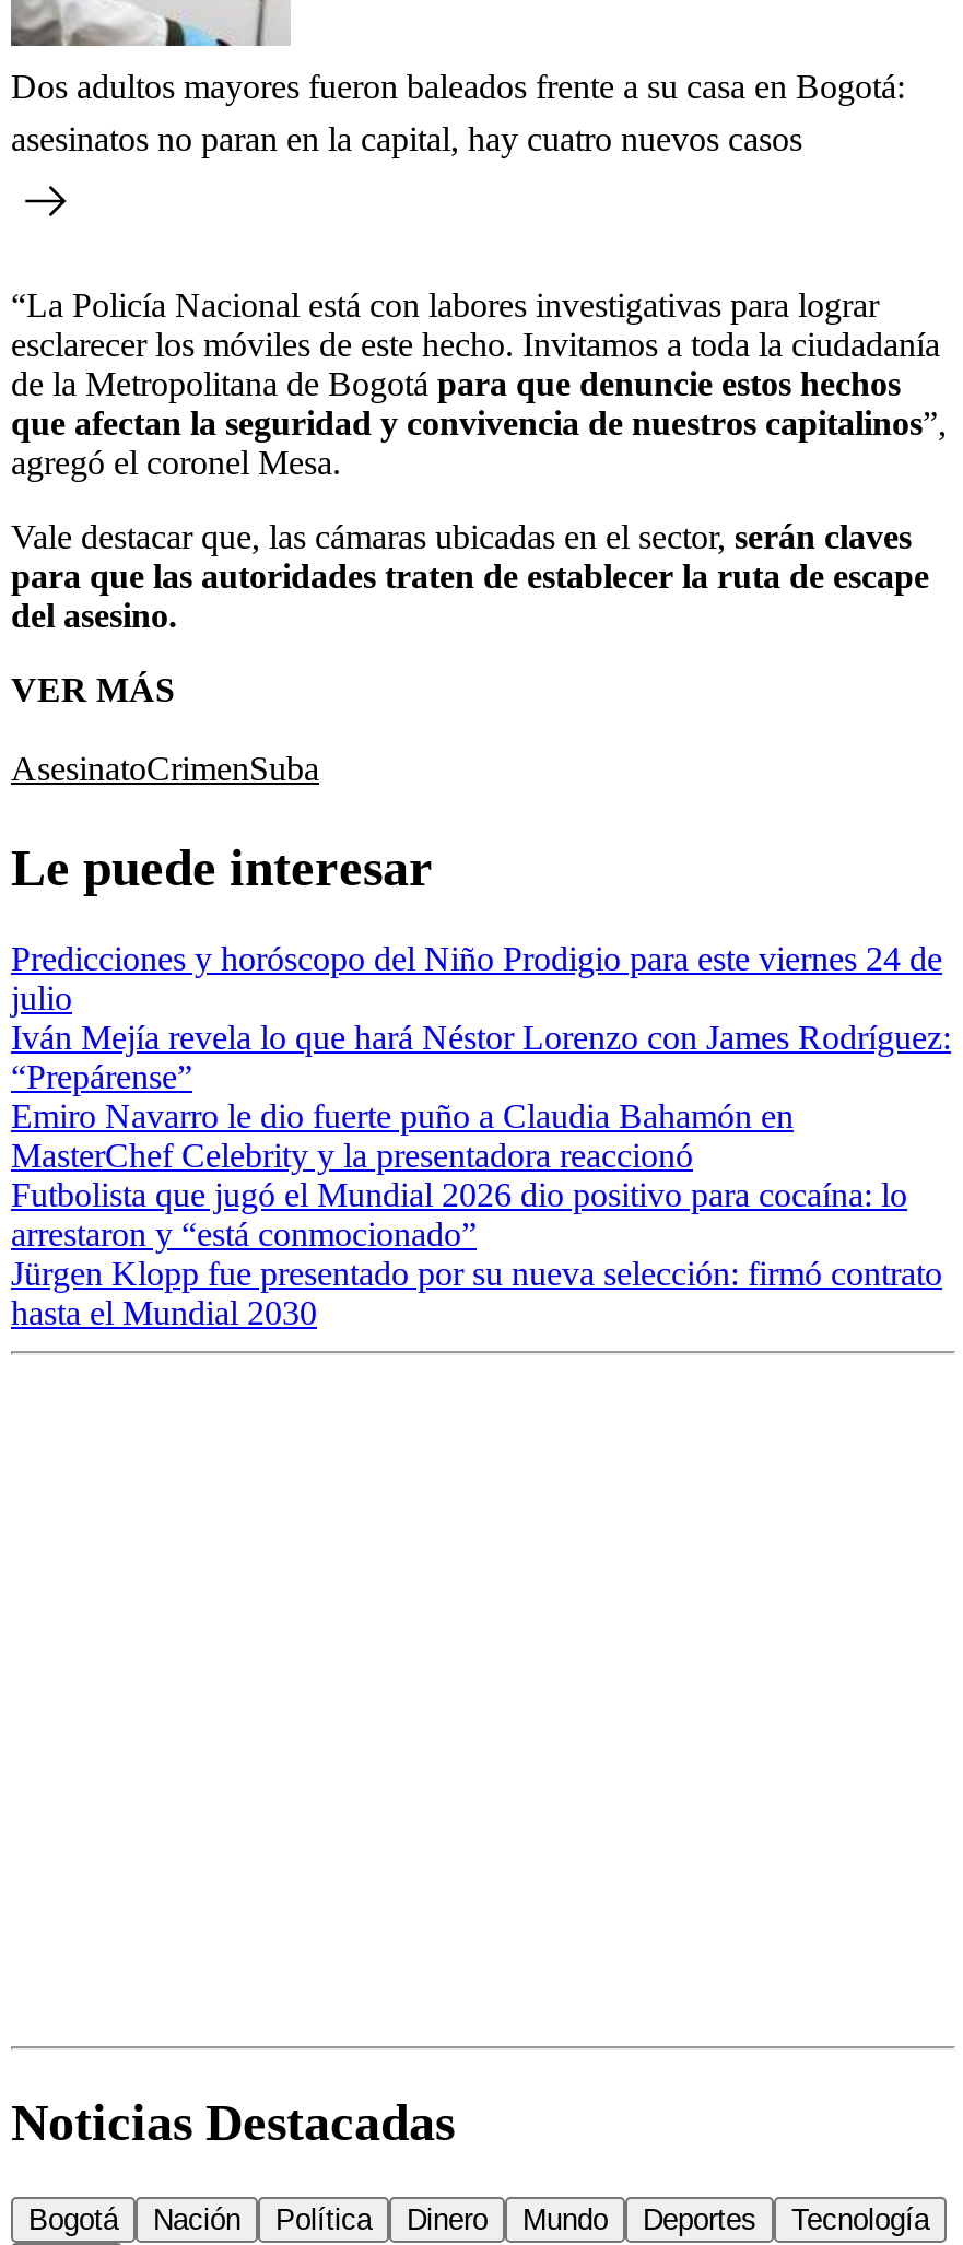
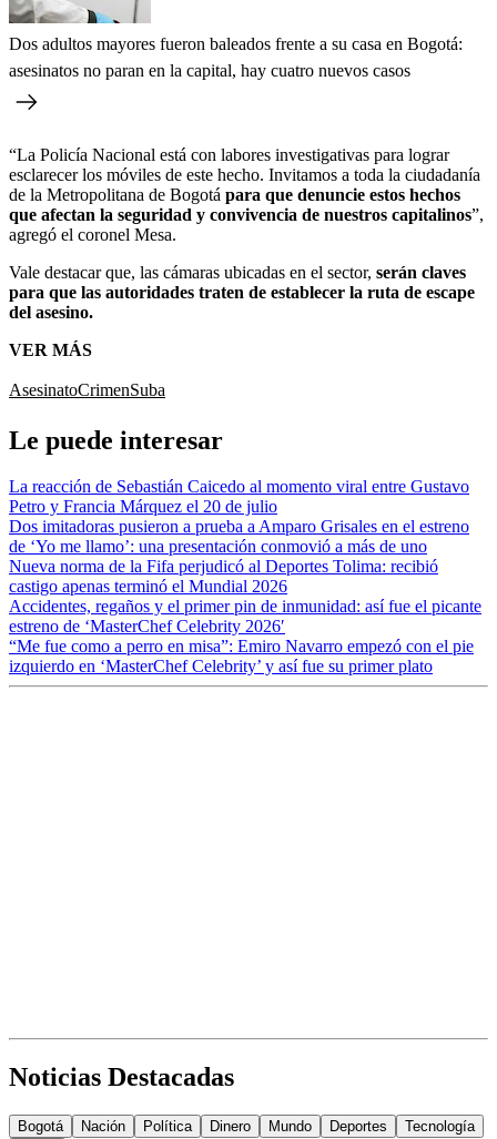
- Predicciones y horóscopo del Niño Prodigio para este viernes 24 de
- julio
- Iván Mejía revela lo que hará Néstor Lorenzo con James Rodríguez:
- “Prepárense”
- Emiro Navarro le dio fuerte puño a Claudia Bahamón en
- MasterChef Celebrity y la presentadora reaccionó
- Futbolista que jugó el Mundial 2026 dio positivo para cocaína: lo
- arrestaron y “está conmocionado”
- Jürgen Klopp fue presentado por su nueva selección: firmó contrato
- hasta el Mundial 2030
+ La reacción de Sebastián Caicedo al momento viral entre Gustavo
+ Petro y Francia Márquez el 20 de julio
+ Dos imitadoras pusieron a prueba a Amparo Grisales en el estreno
+ de ‘Yo me llamo’: una presentación conmovió a más de uno
+ Nueva norma de la Fifa perjudicó al Deportes Tolima: recibió
+ castigo apenas terminó el Mundial 2026
+ Accidentes, regaños y el primer pin de inmunidad: así fue el picante
+ estreno de ‘MasterChef Celebrity 2026′
+ “Me fue como a perro en misa”: Emiro Navarro empezó con el pie
+ izquierdo en ‘MasterChef Celebrity’ y así fue su primer plato
